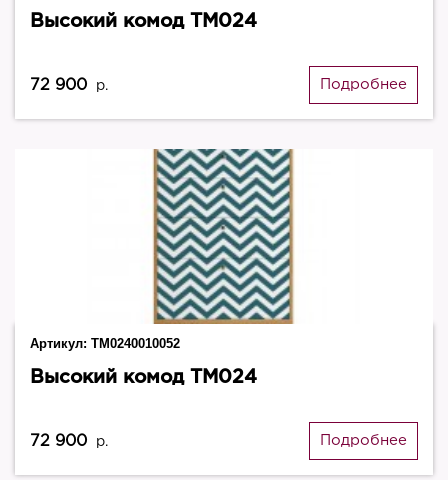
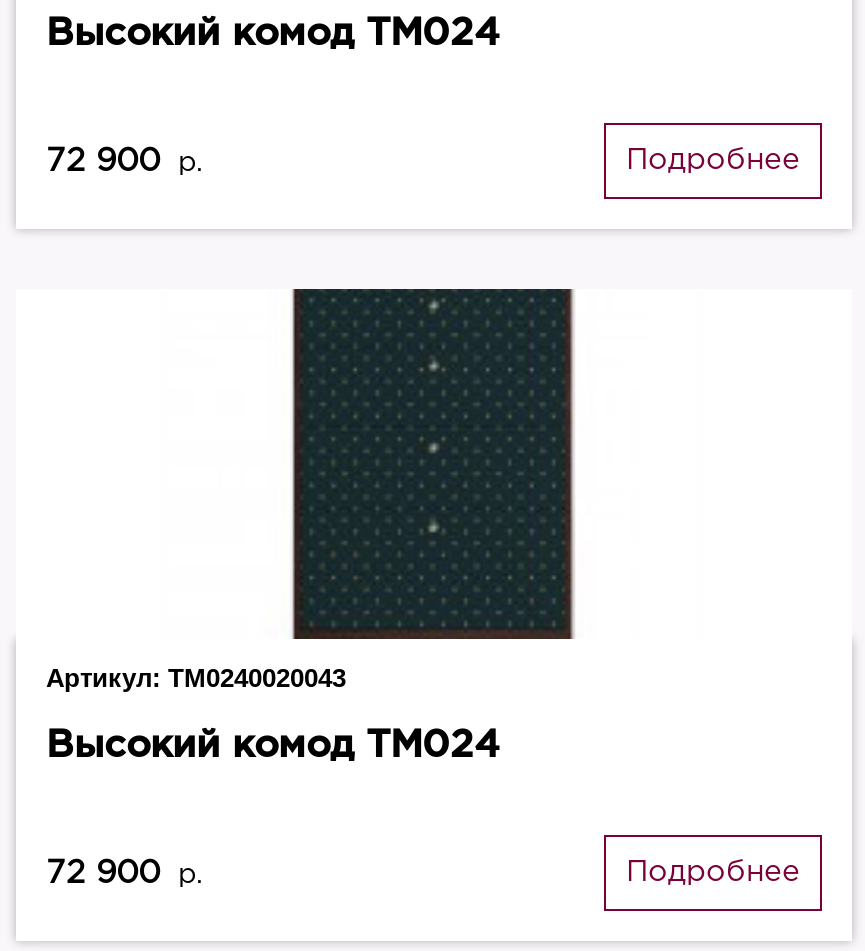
- [image]
- Артикул: TM0240010052
+ [image]
+ Артикул: TM0240020043
